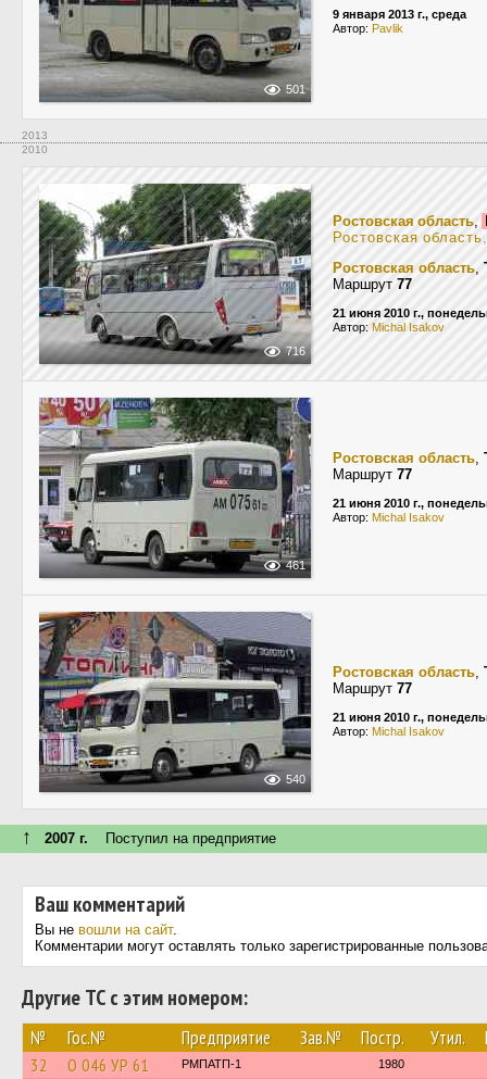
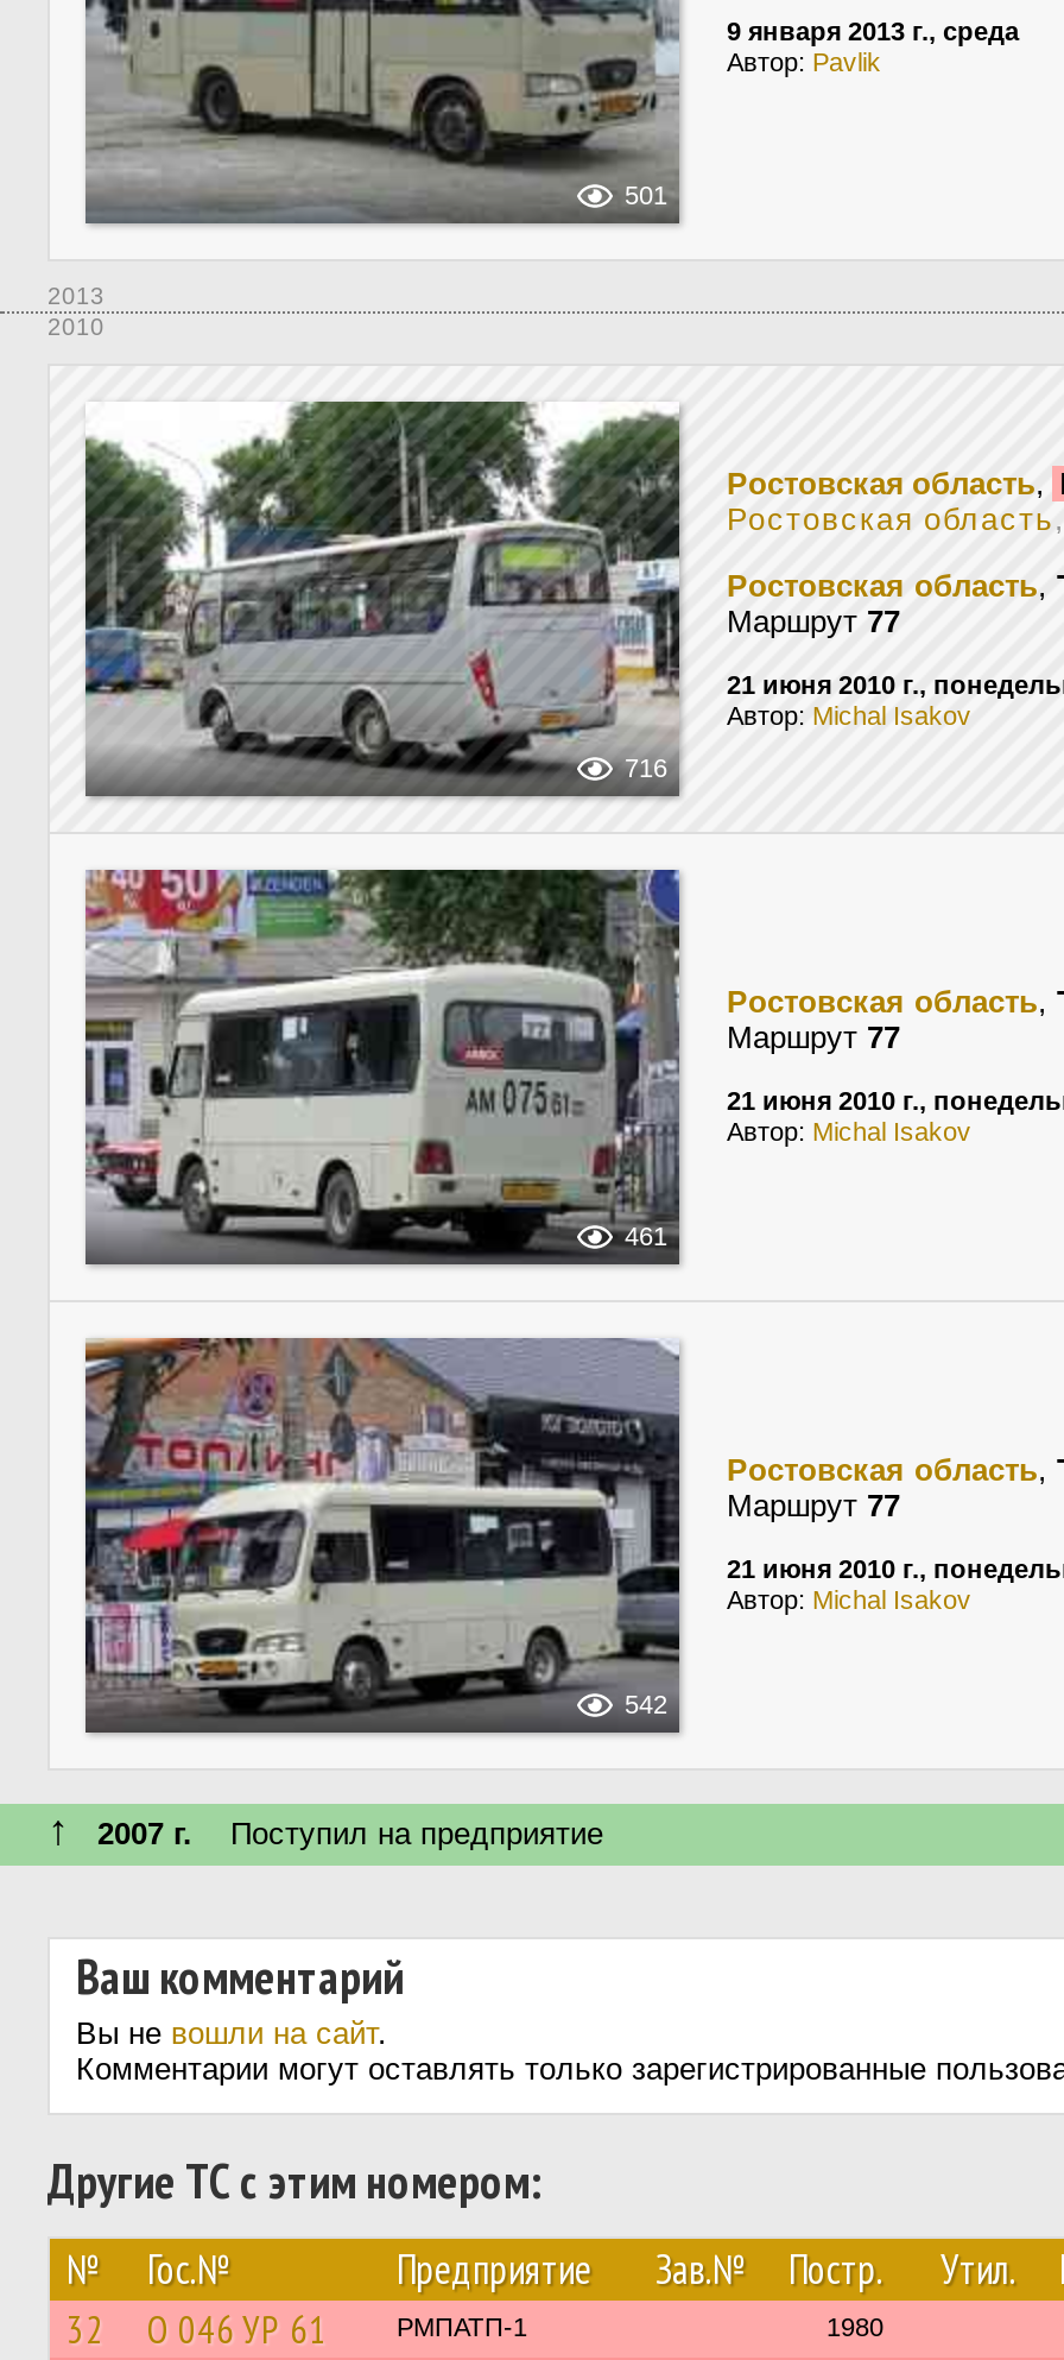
- 540
+ 542
